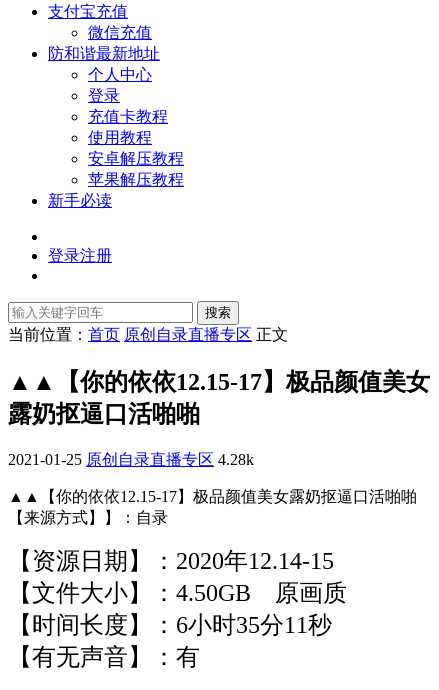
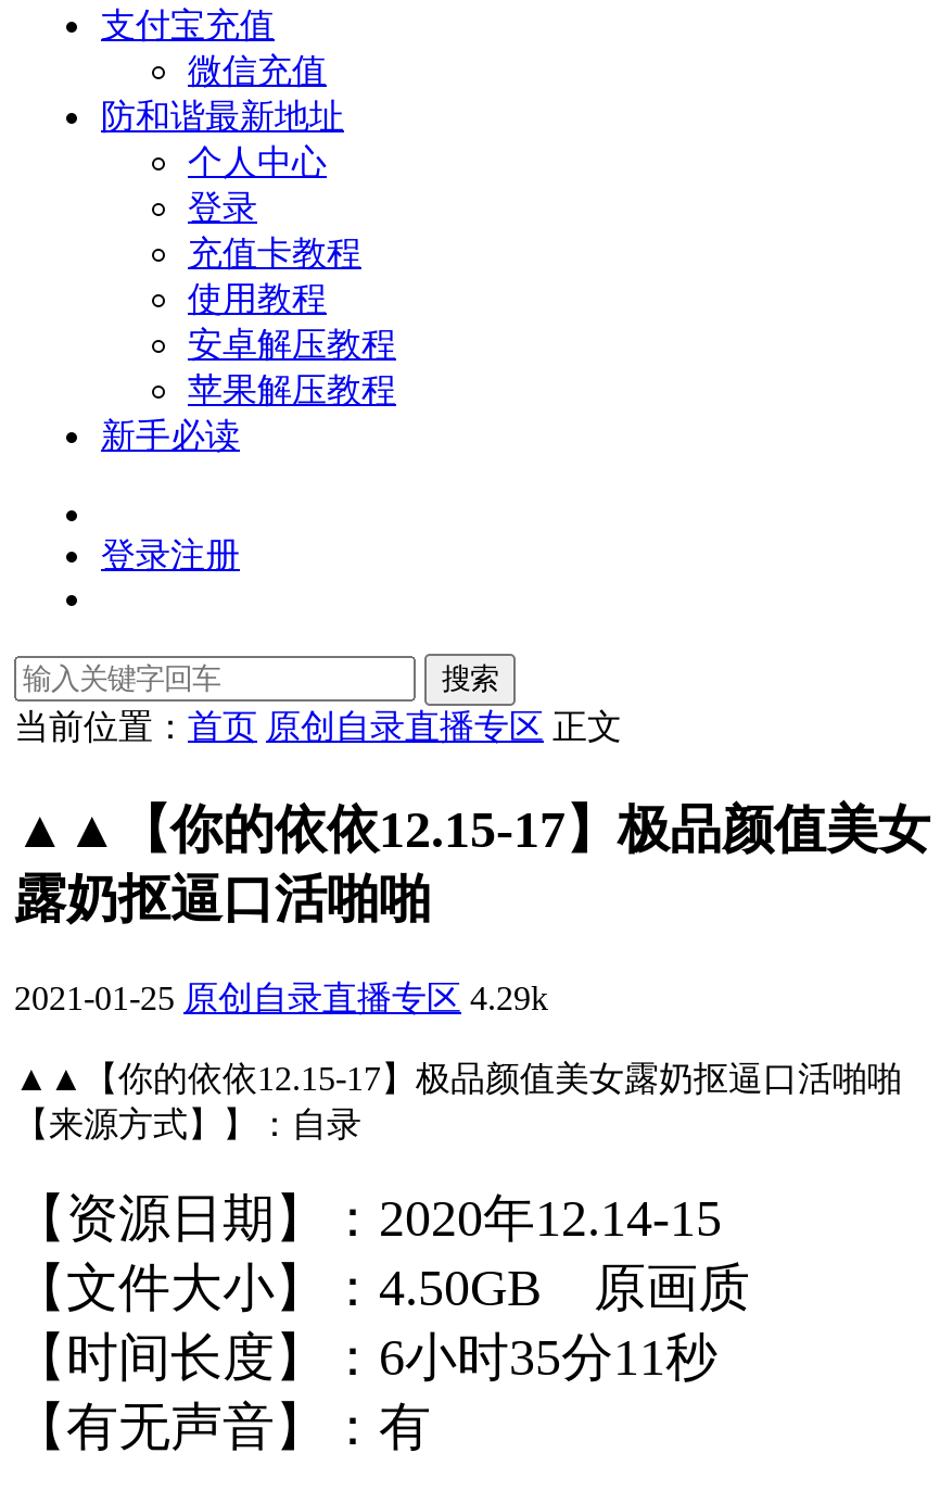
- 2021-01-25 原创自录直播专区 4.28k
+ 2021-01-25 原创自录直播专区 4.29k
